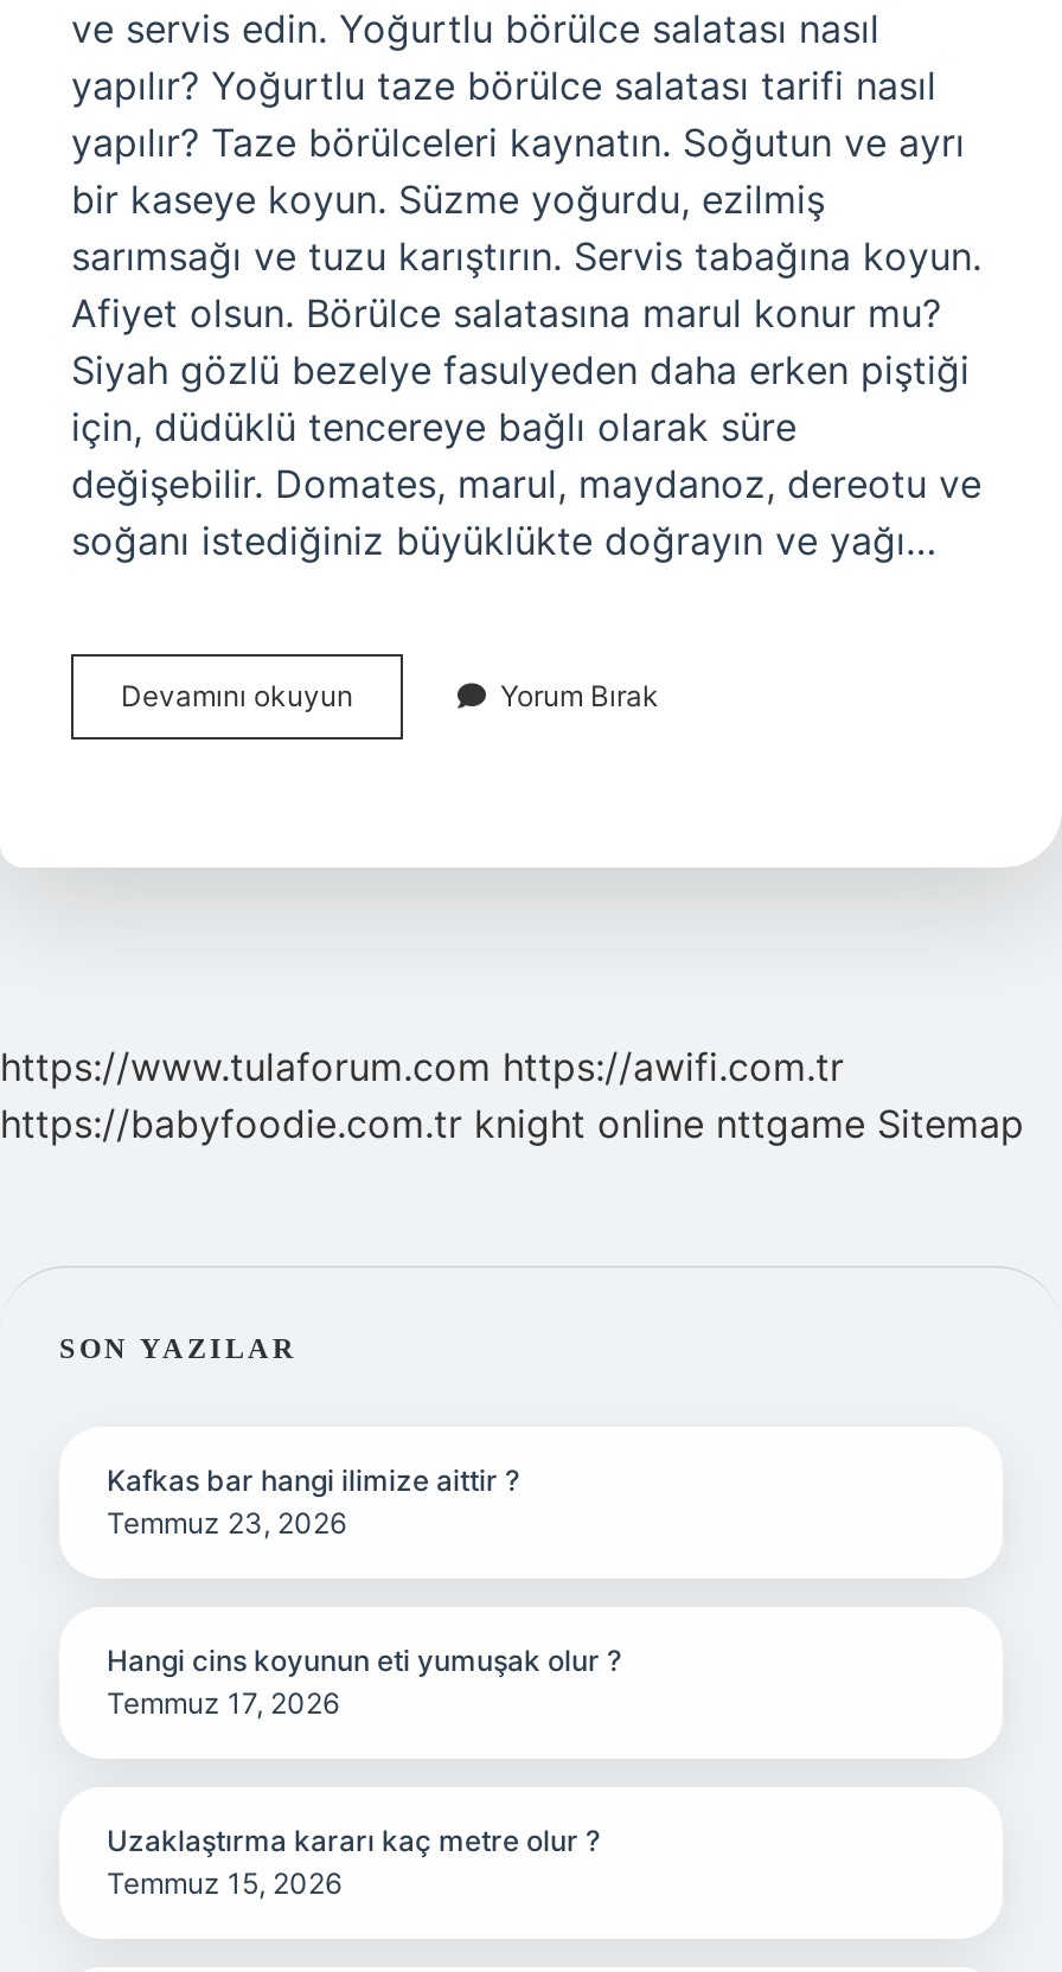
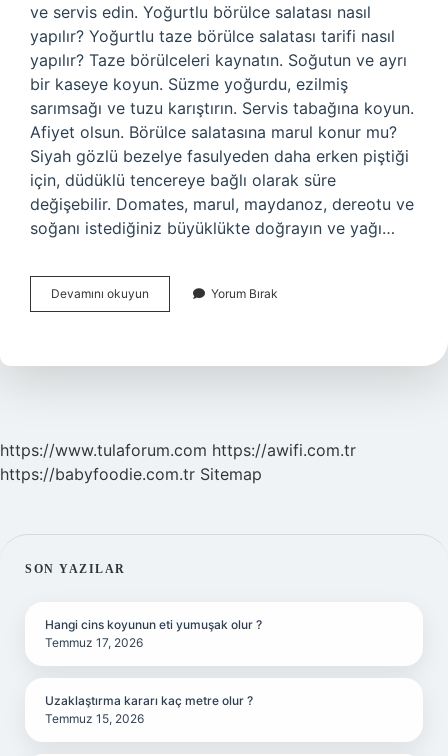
- https://babyfoodie.com.tr knight online nttgame Sitemap
+ https://babyfoodie.com.tr Sitemap

- Kafkas bar hangi ilimize aittir ?
- Temmuz 23, 2026
